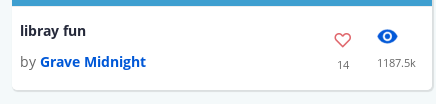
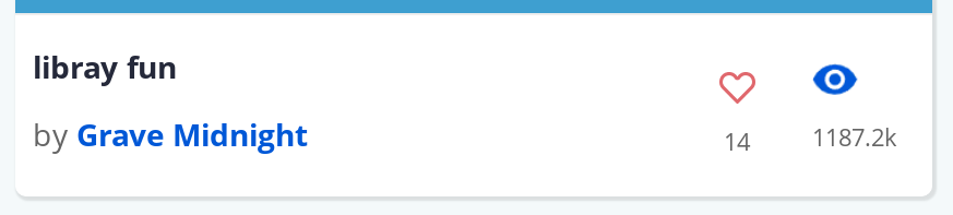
- 14 1187.5k
+ 14 1187.2k
